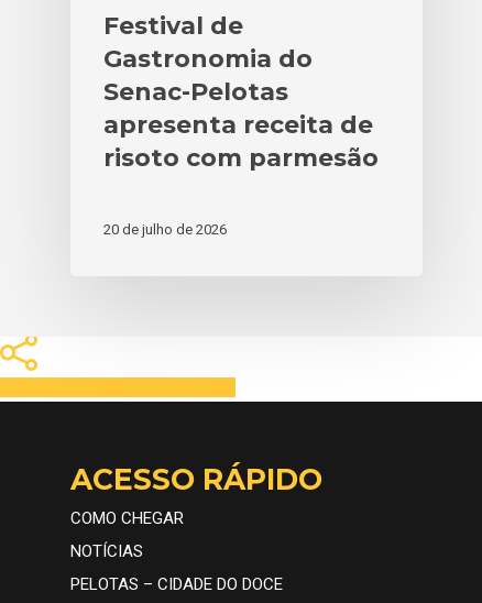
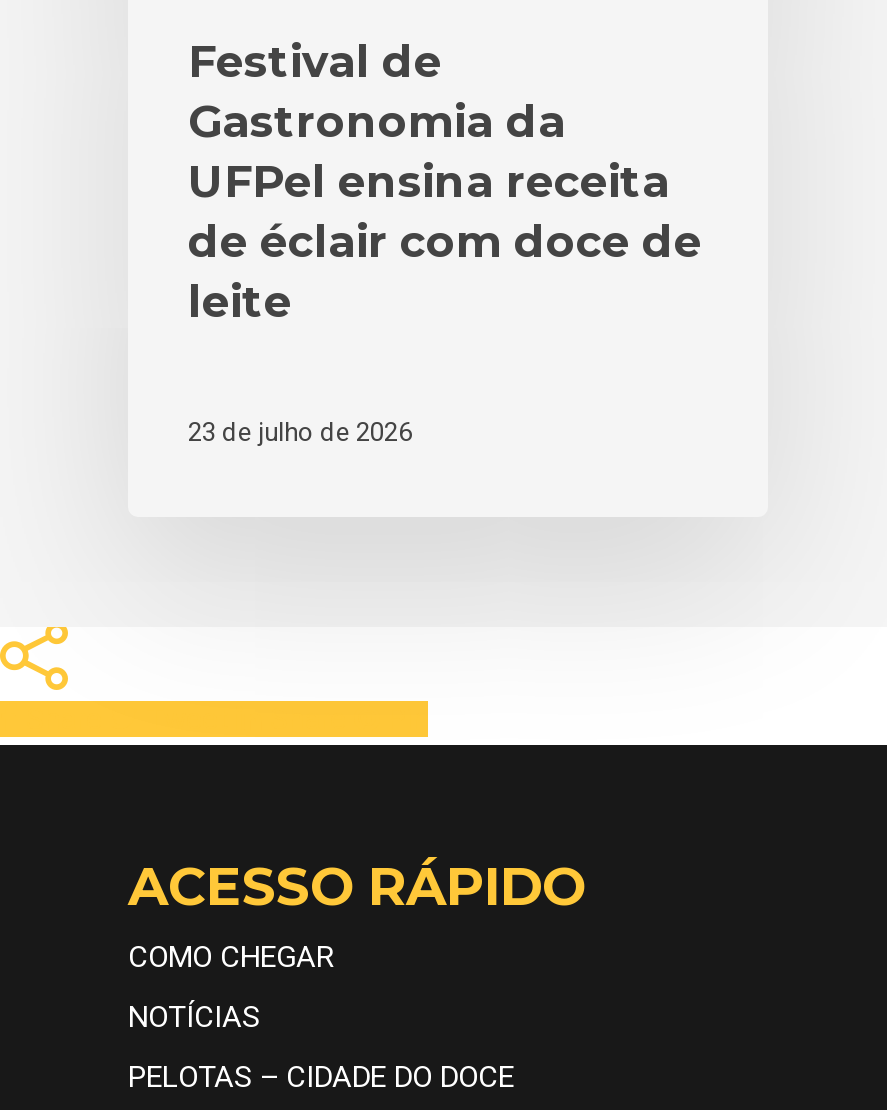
- Gastronomia do
- Senac-Pelotas
- apresenta receita de
- risoto com parmesão
+ Gastronomia da
+ UFPel ensina receita
+ de éclair com doce de
+ leite

- 20 de julho de 2026
+ 23 de julho de 2026
